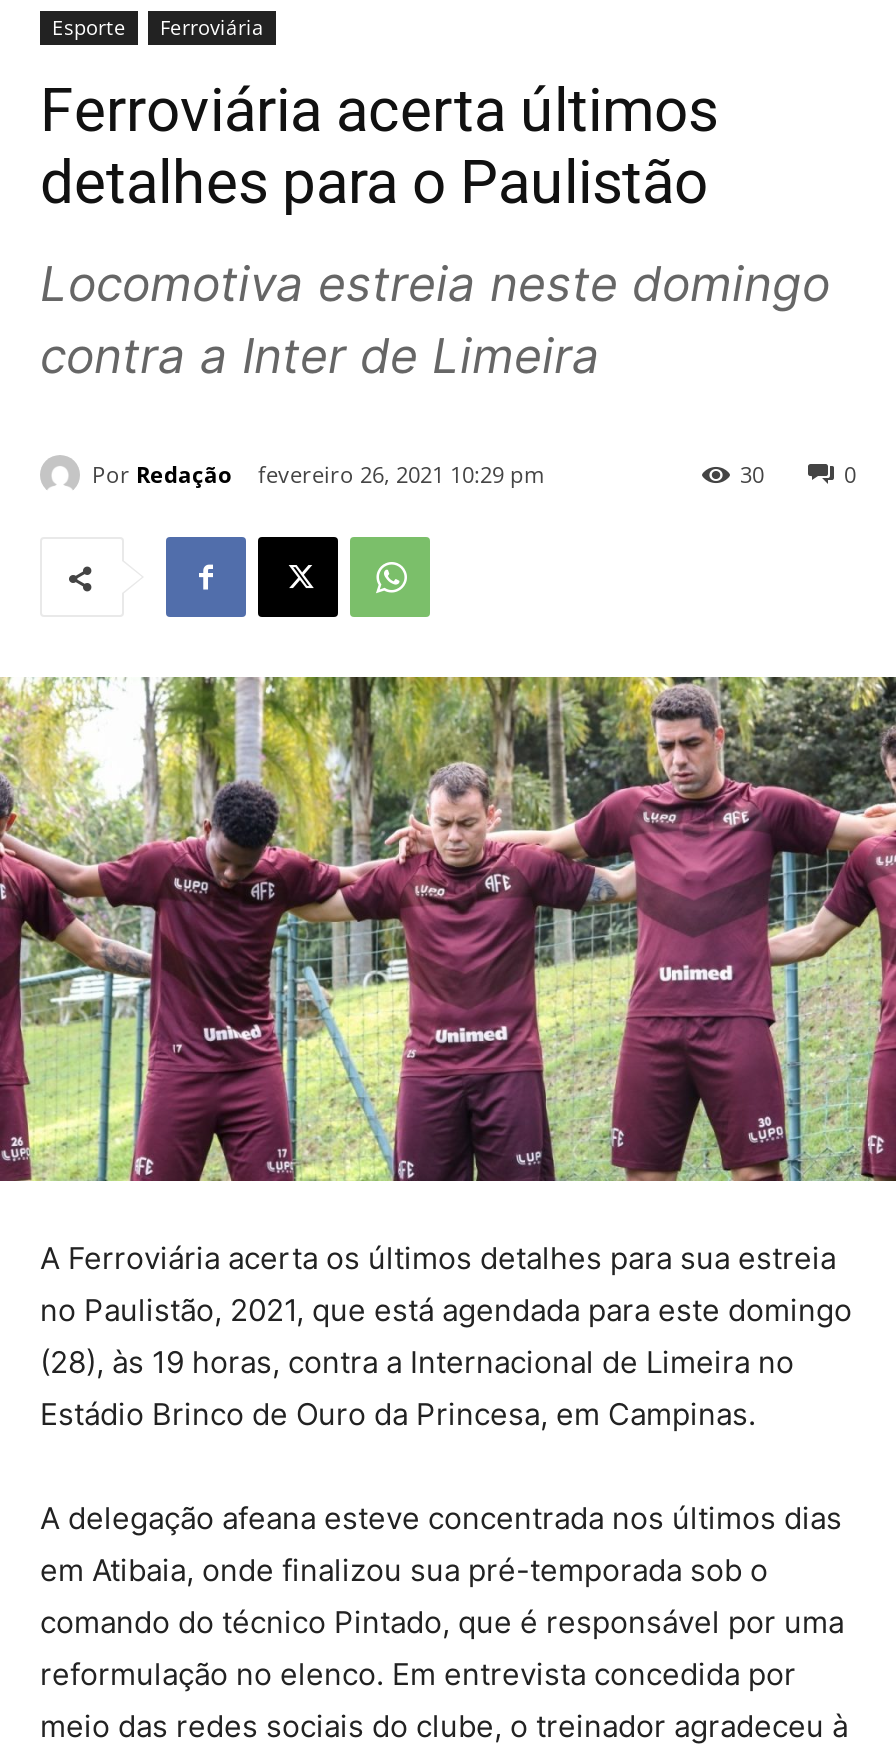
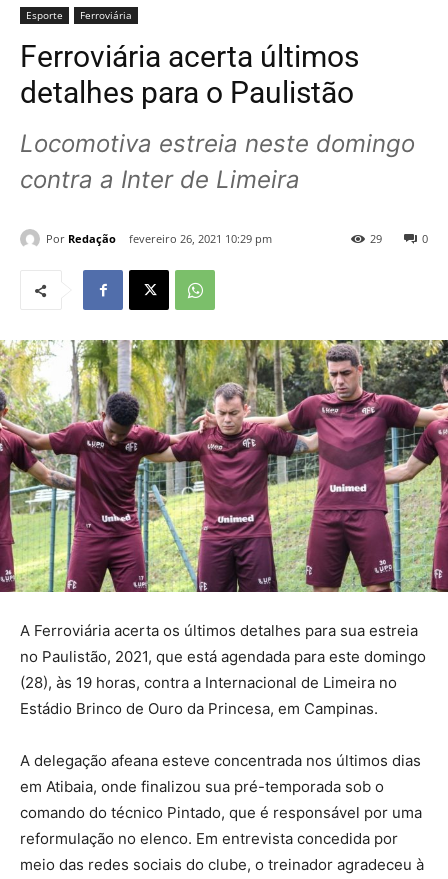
- 30
+ 29
